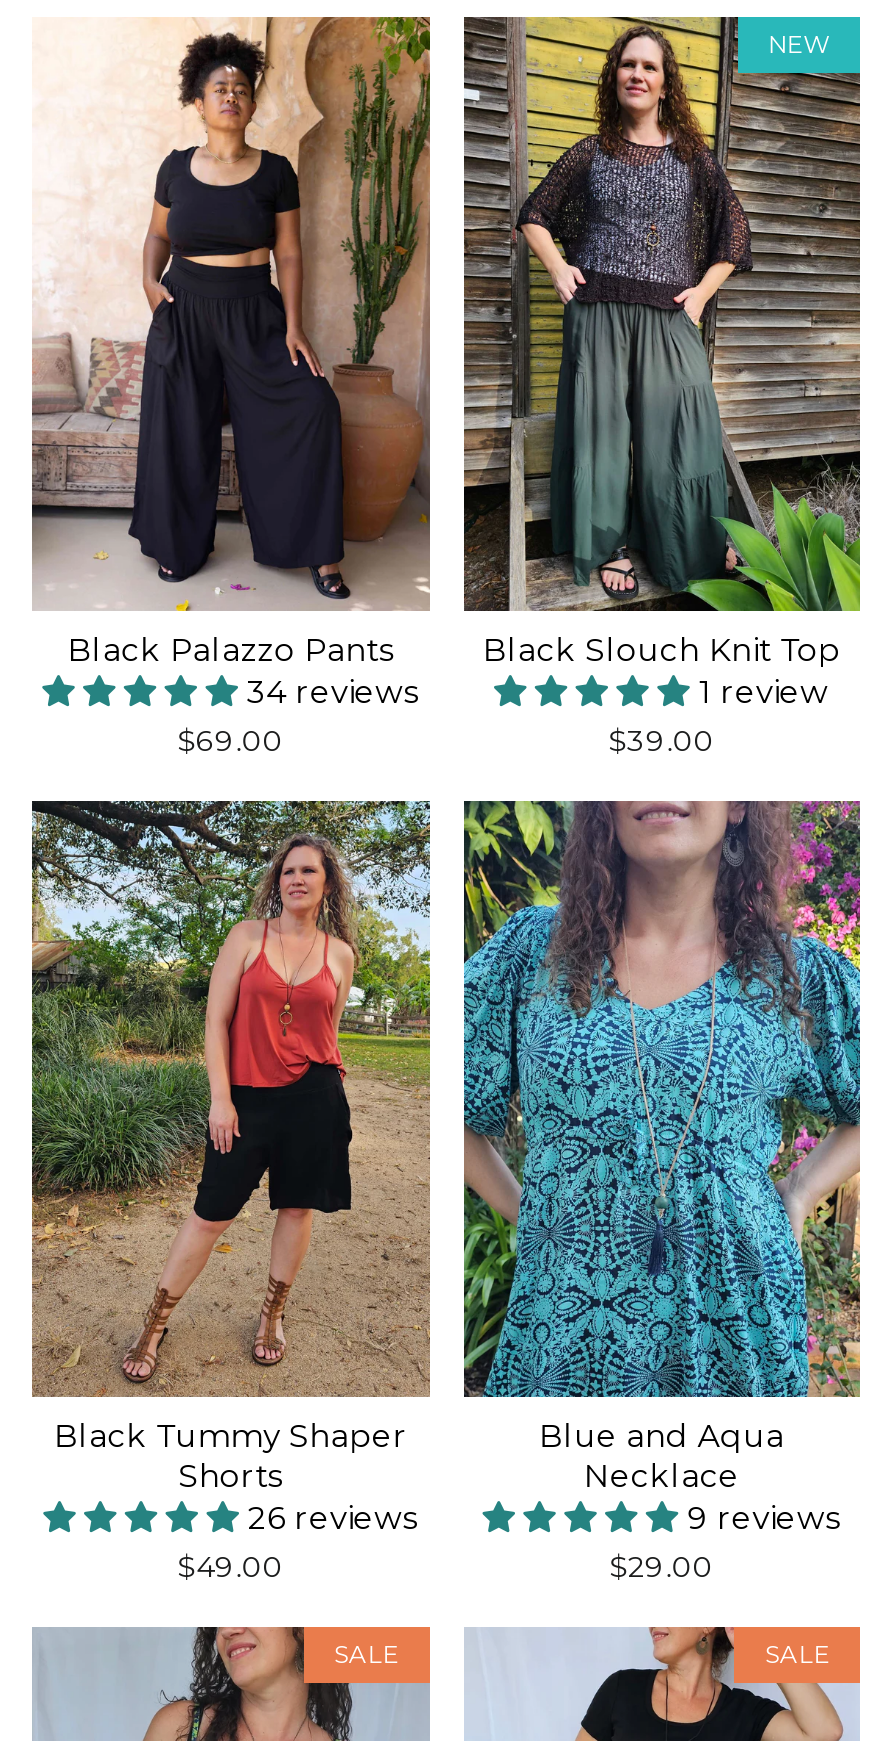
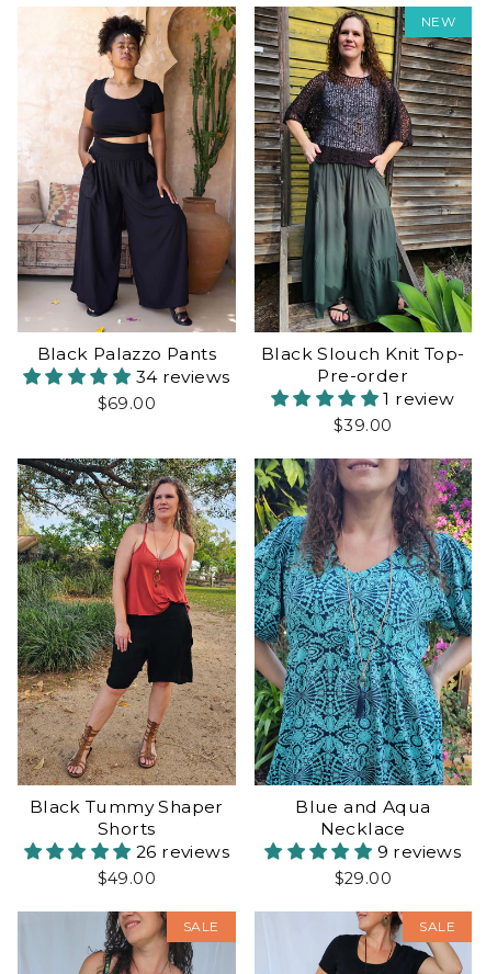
- Black Slouch Knit Top
+ Black Slouch Knit Top-
+ Pre-order
